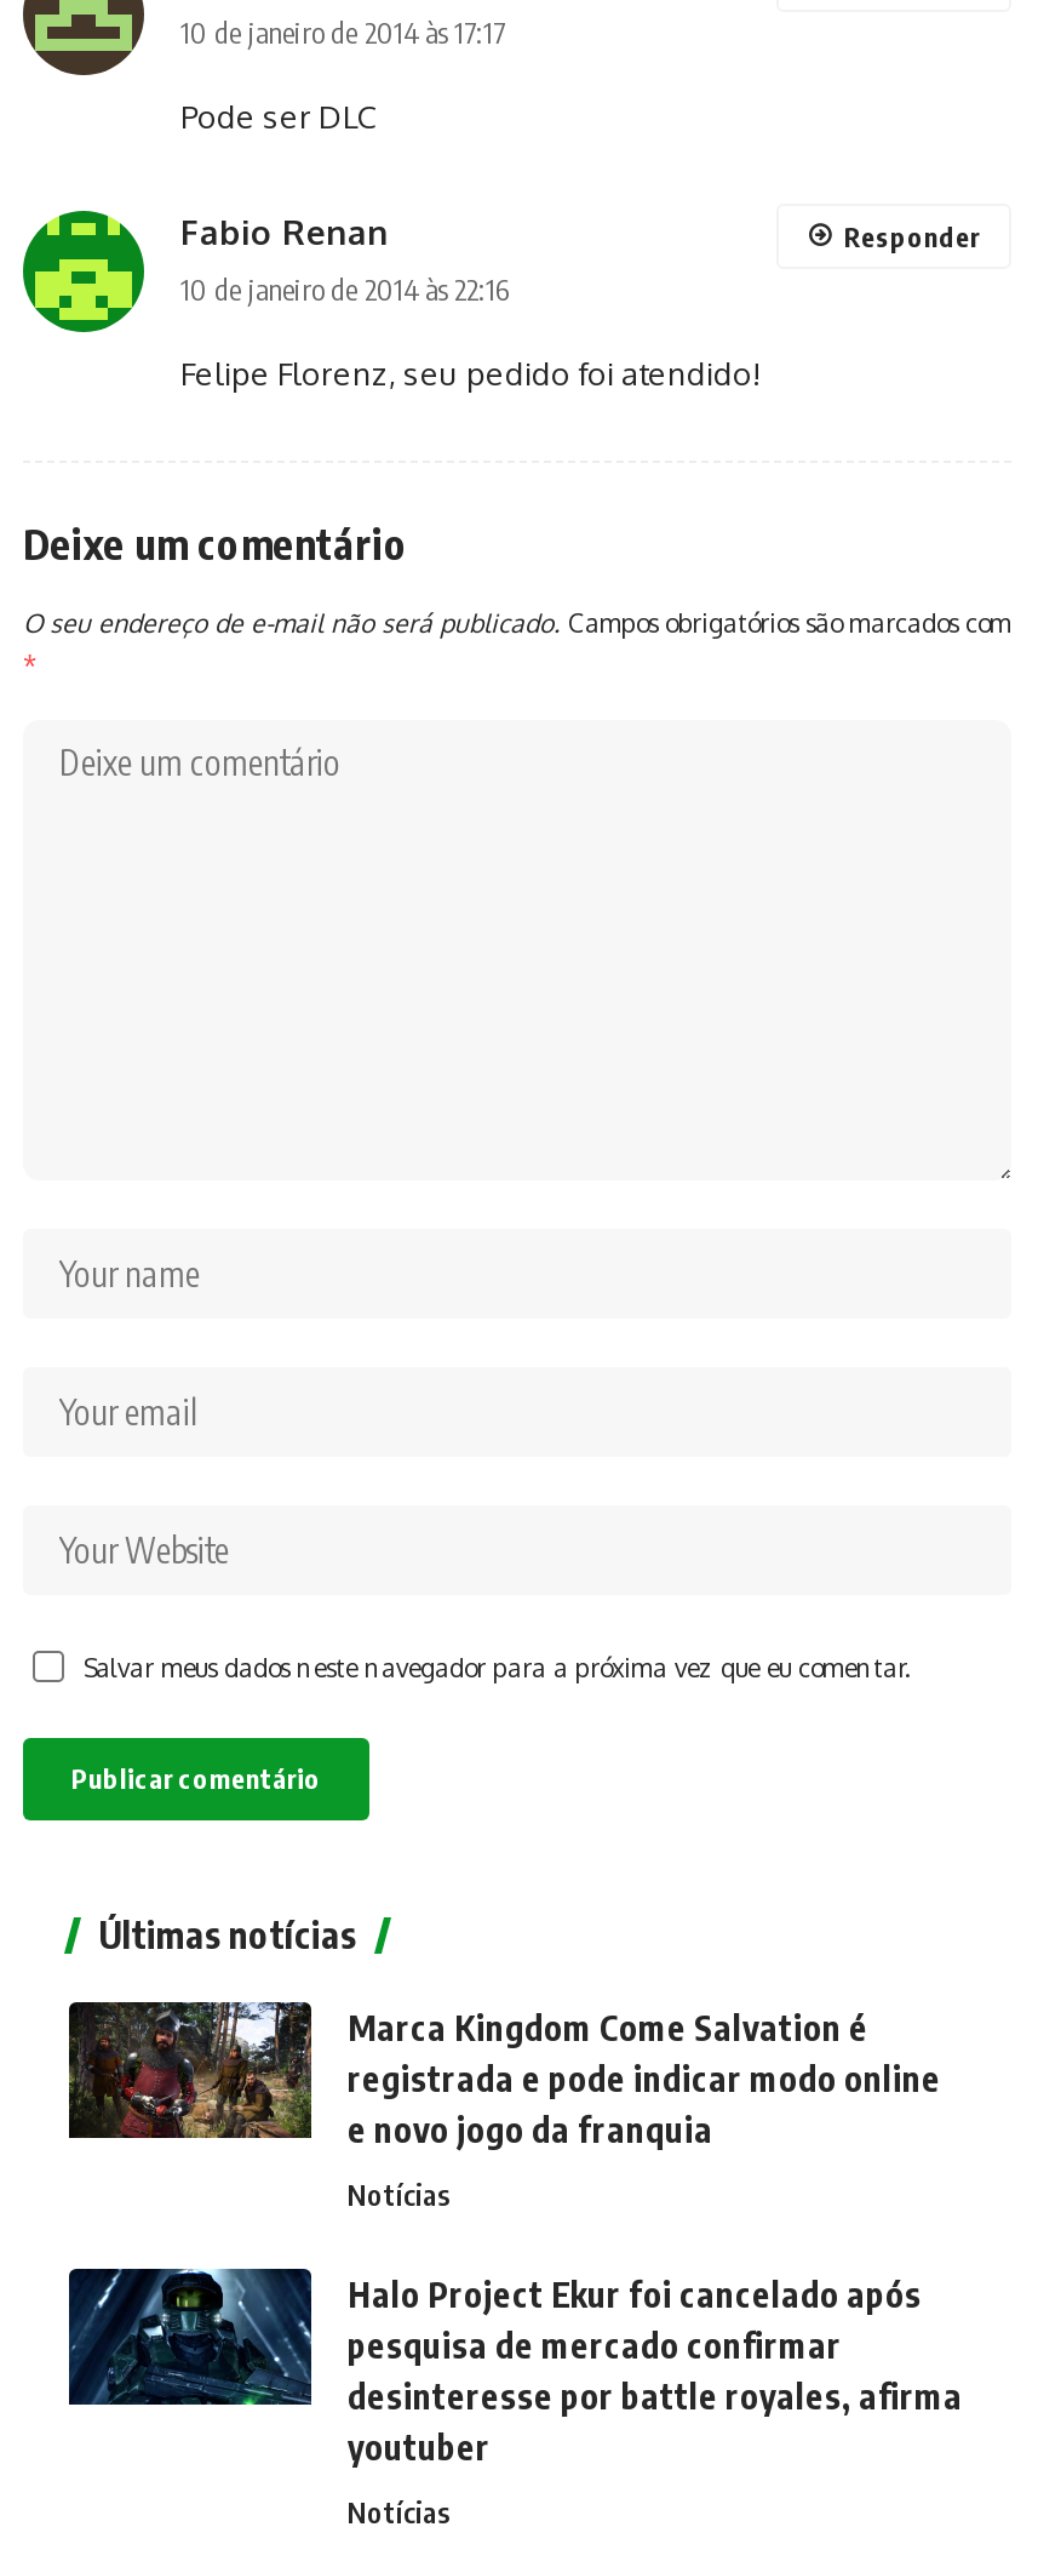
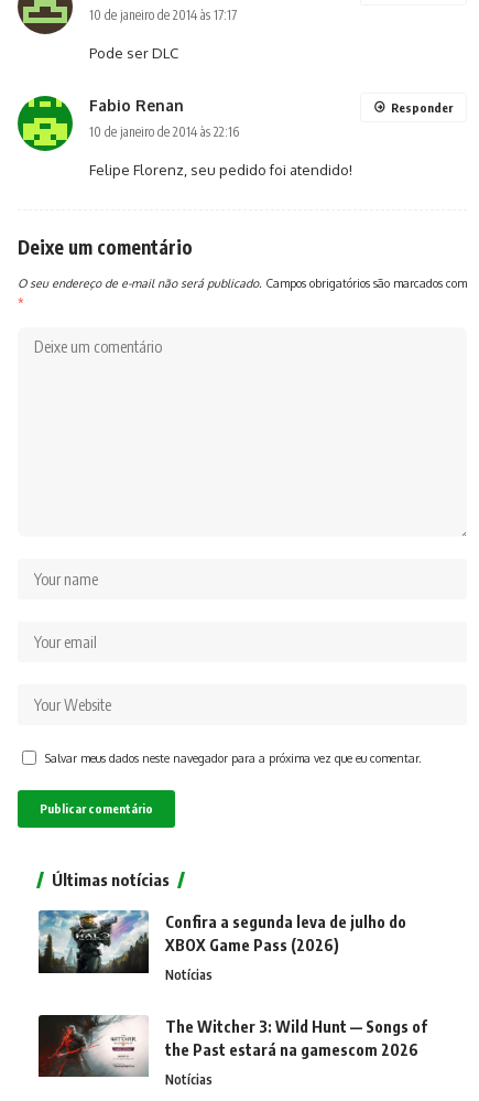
- [image]
- Marca Kingdom Come Salvation é
- registrada e pode indicar modo online
- e novo jogo da franquia
+ [image]
+ Confira a segunda leva de julho do
+ XBOX Game Pass (2026)

- [image]
- Halo Project Ekur foi cancelado após
- pesquisa de mercado confirmar
- desinteresse por battle royales, afirma
- youtuber
+ [image]
+ The Witcher 3: Wild Hunt — Songs of
+ the Past estará na gamescom 2026
